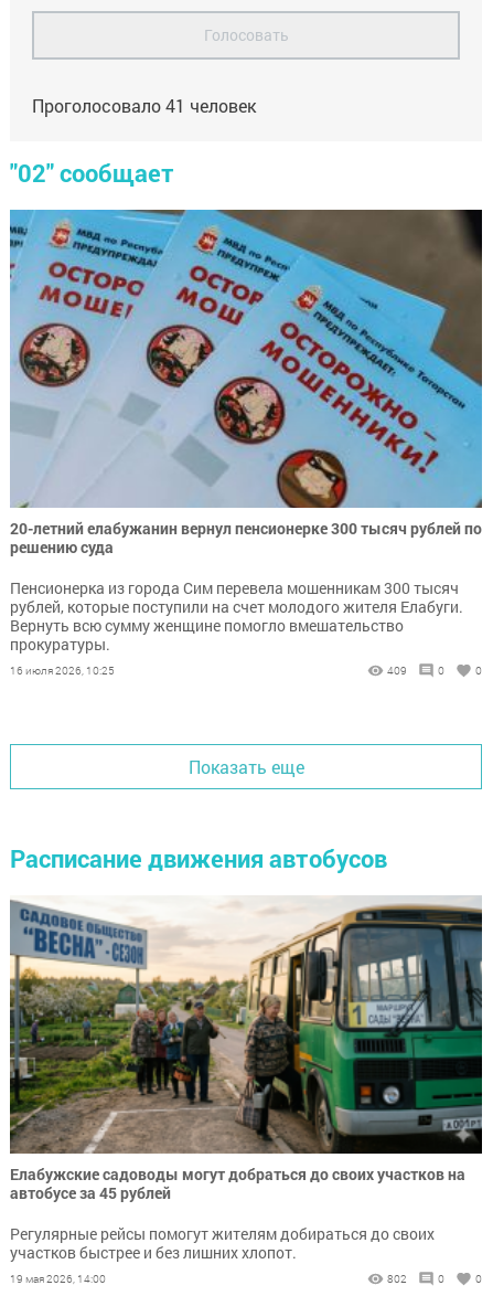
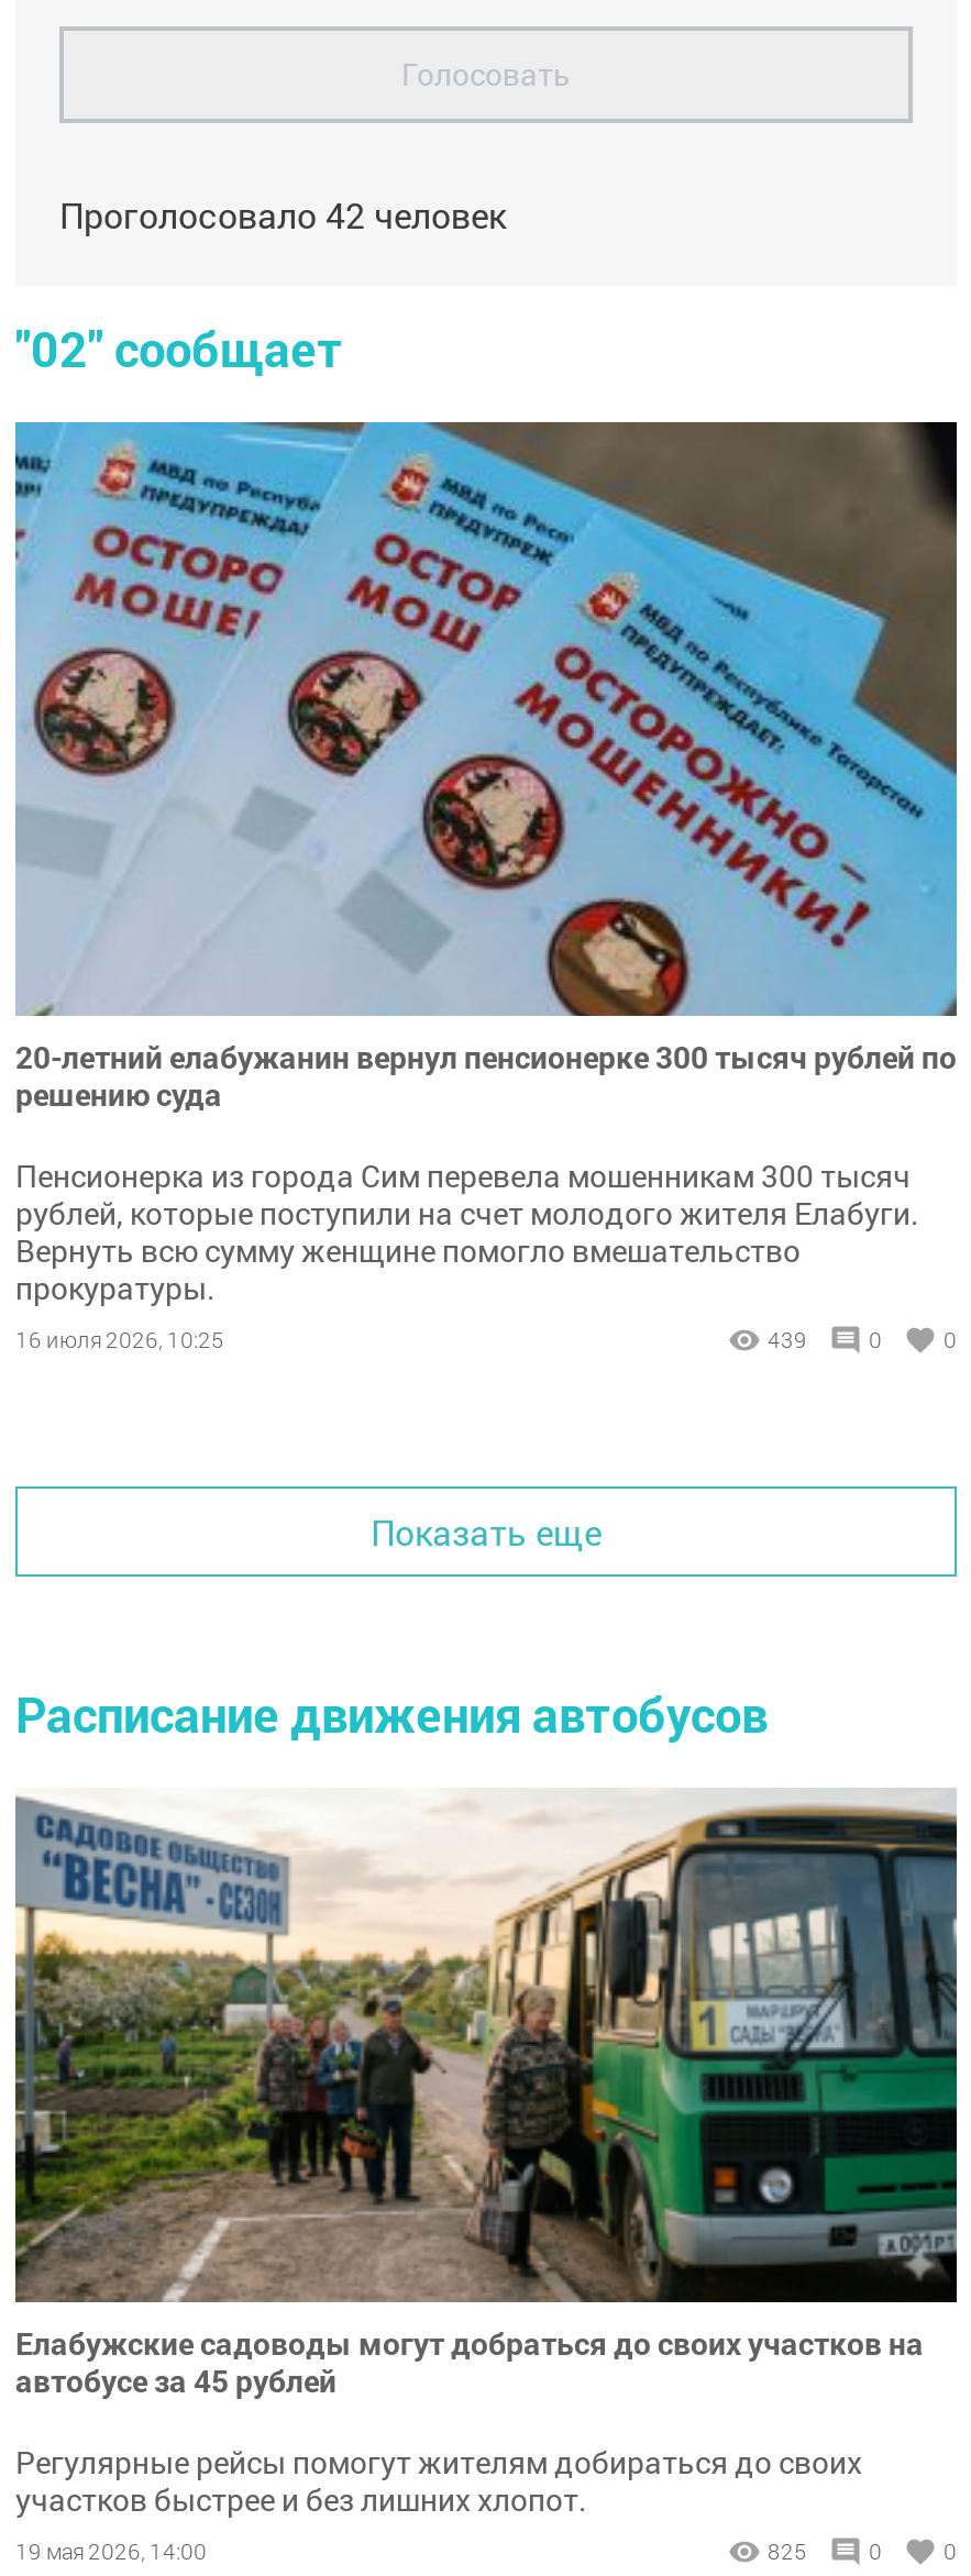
- Проголосовало 41 человек
+ Проголосовало 42 человек

- 409
+ 439

- 802
+ 825
